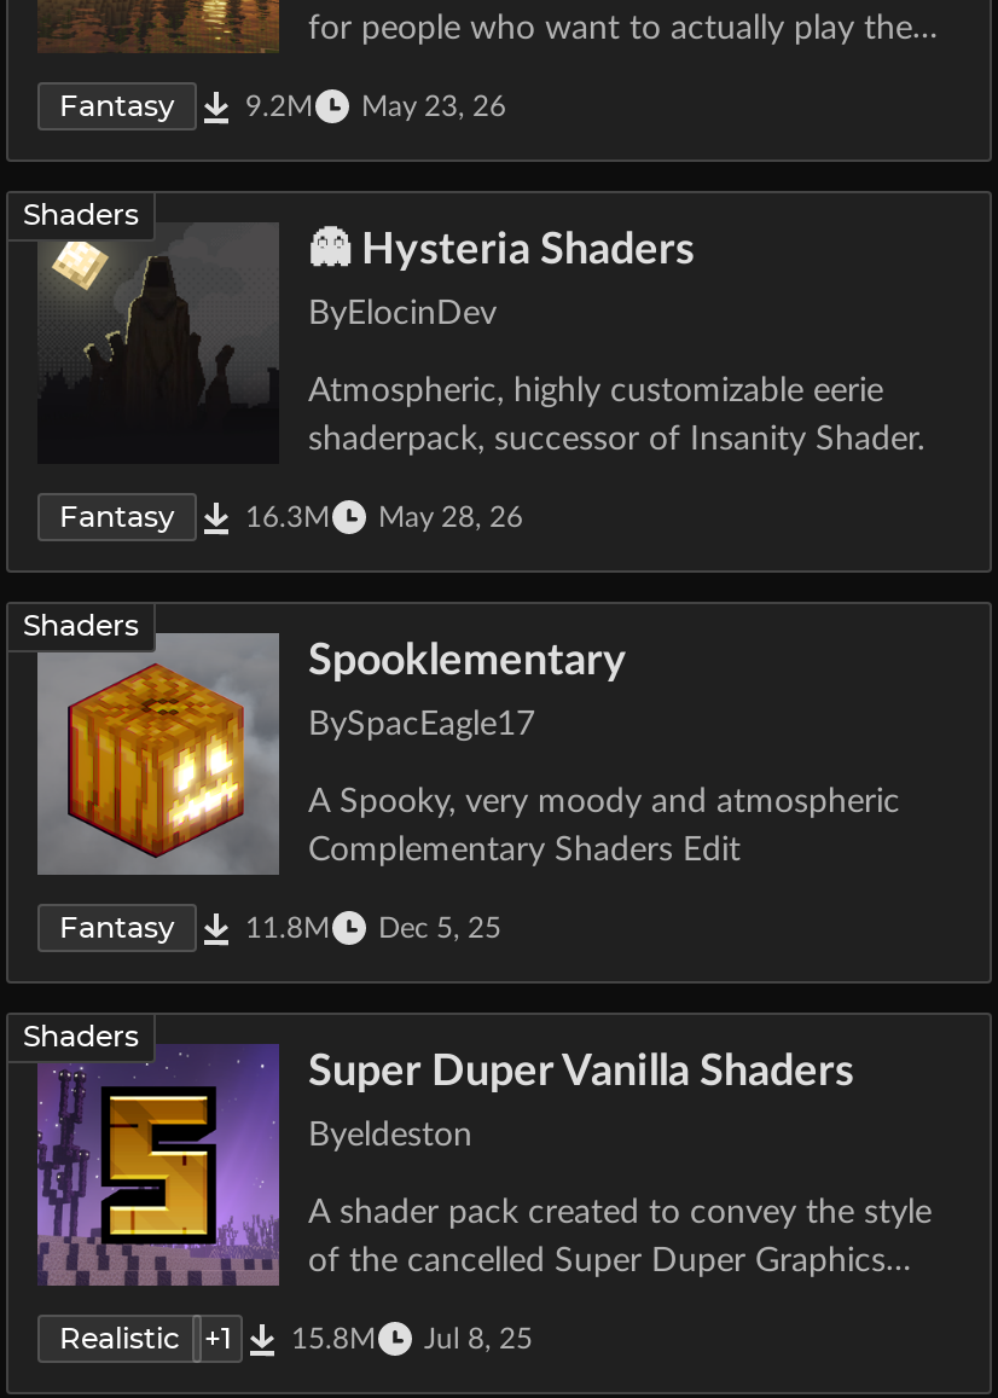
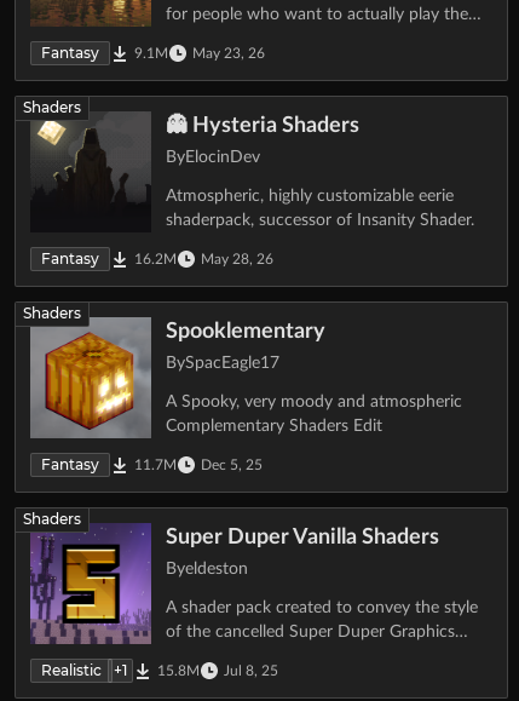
- 9.2M May 23, 26
+ 9.1M May 23, 26

- 16.3M May 28, 26
+ 16.2M May 28, 26

- 11.8M Dec 5, 25
+ 11.7M Dec 5, 25
